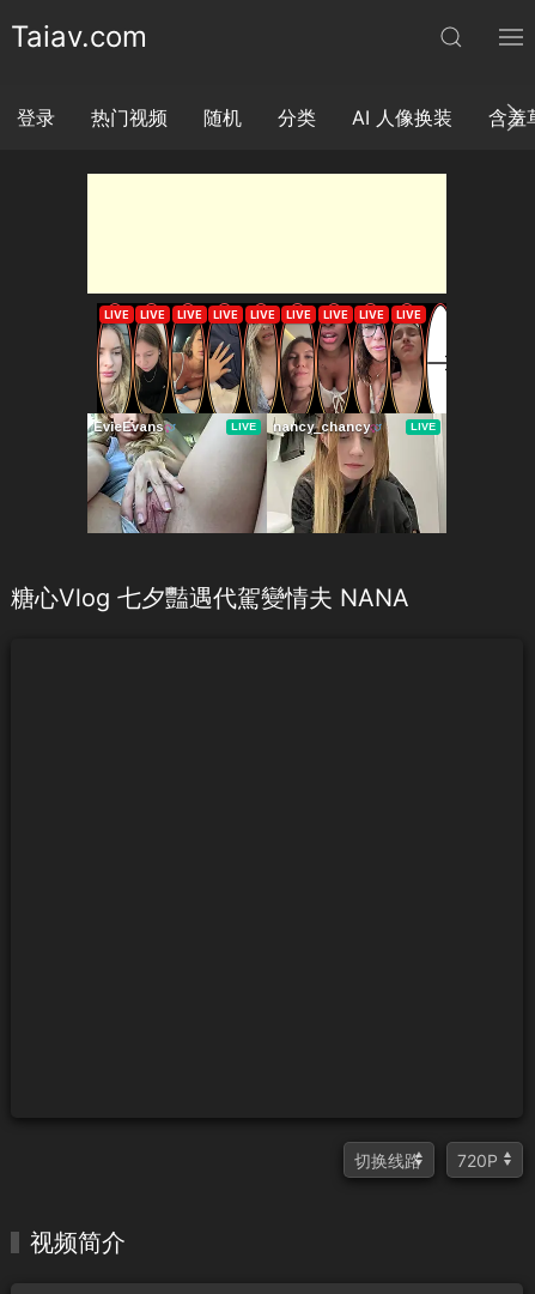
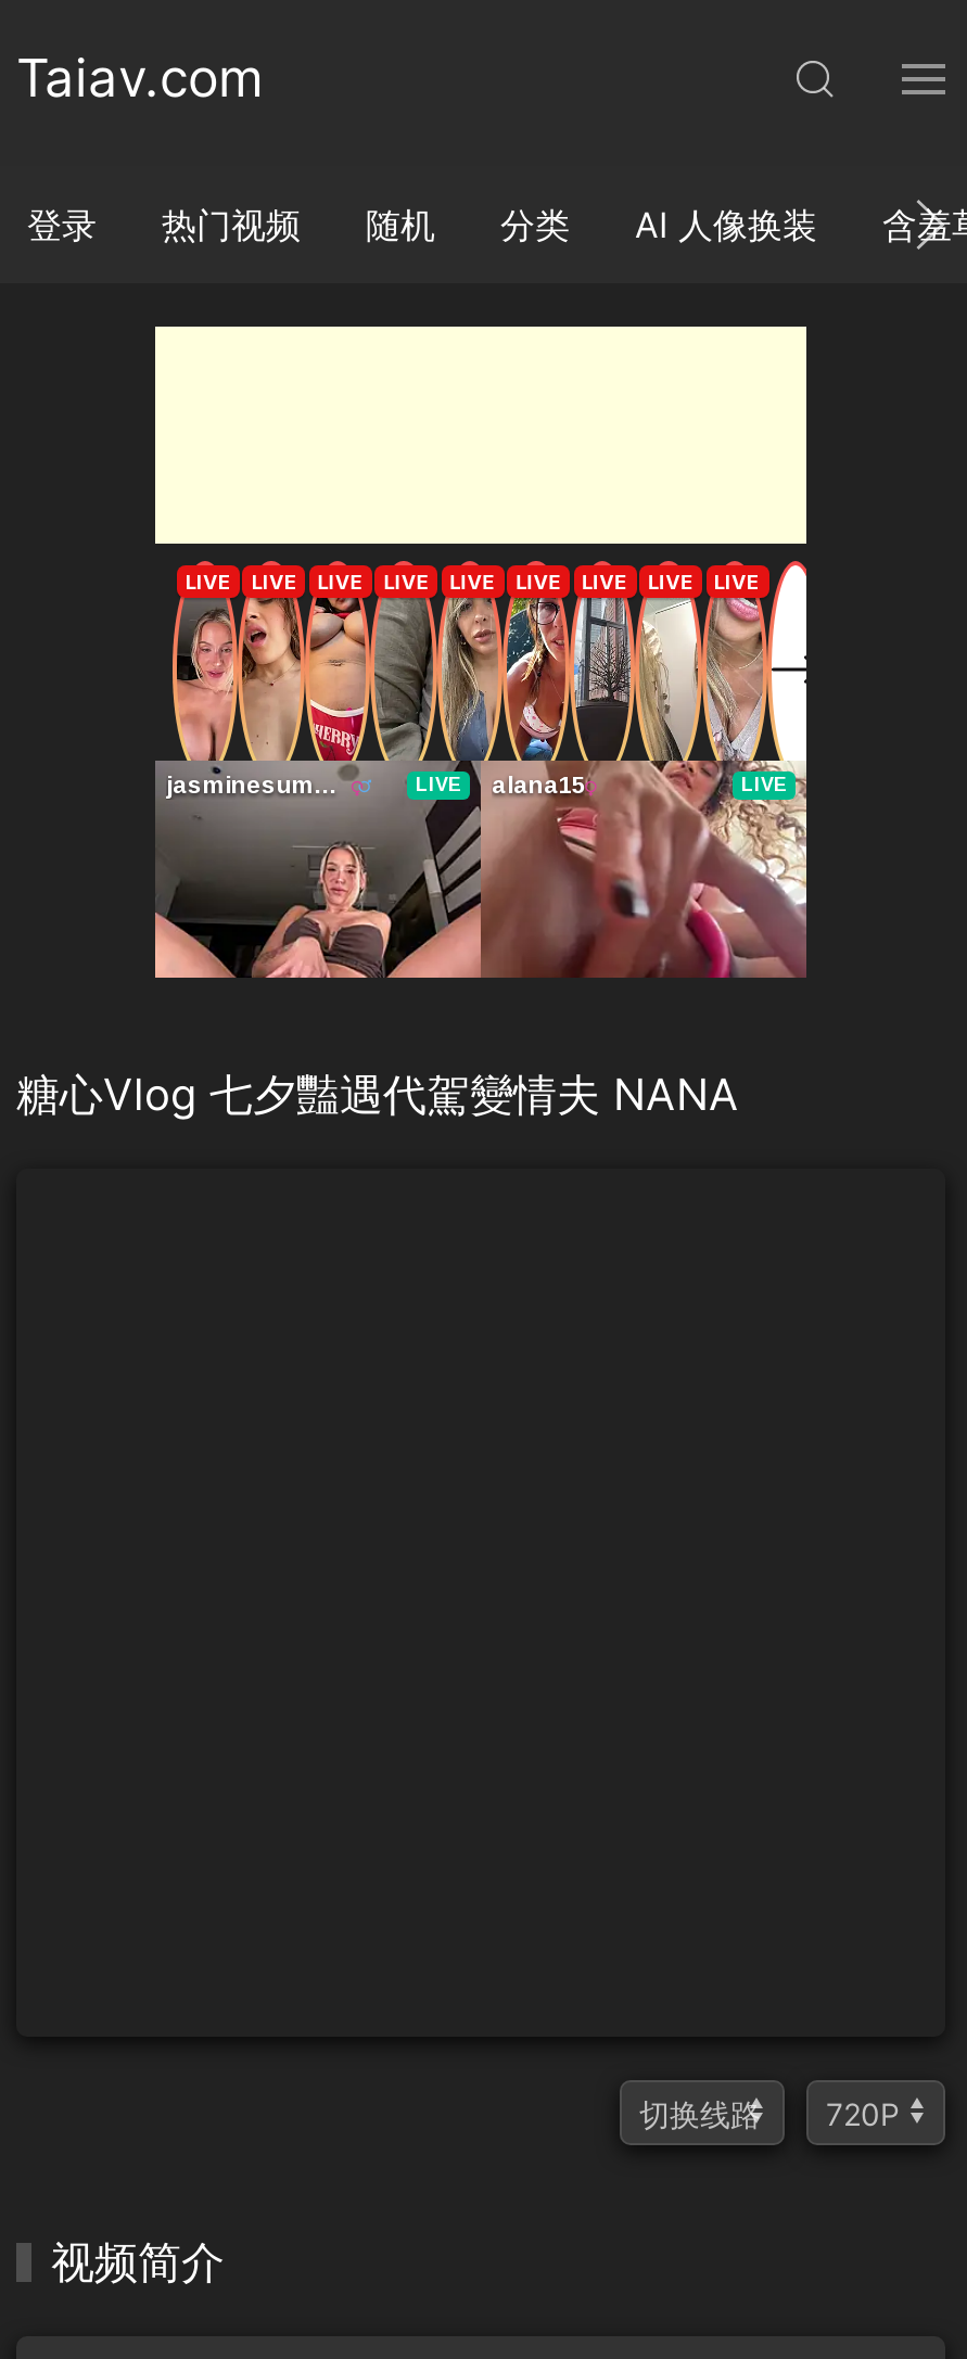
- [image]
+ [image]
